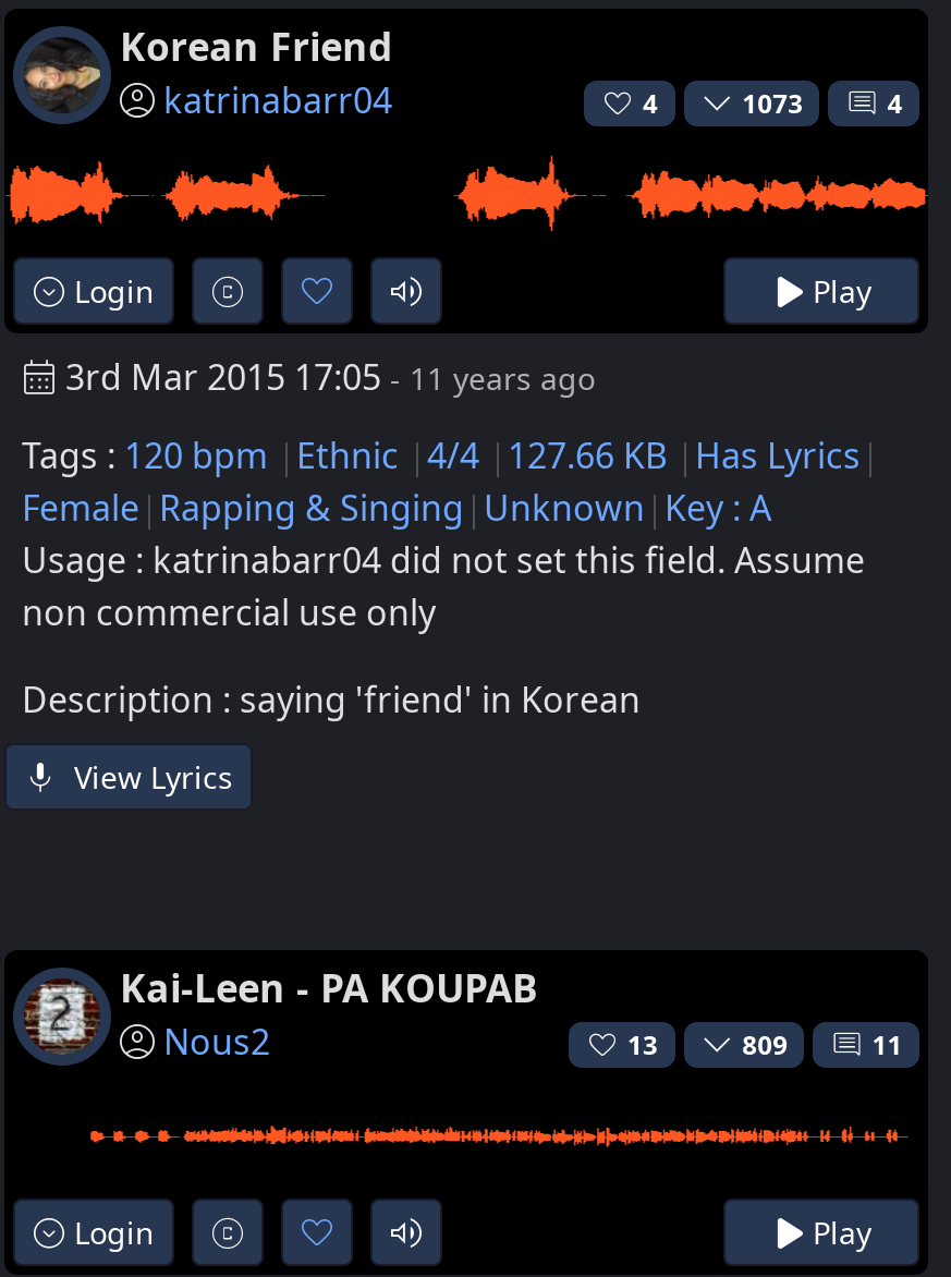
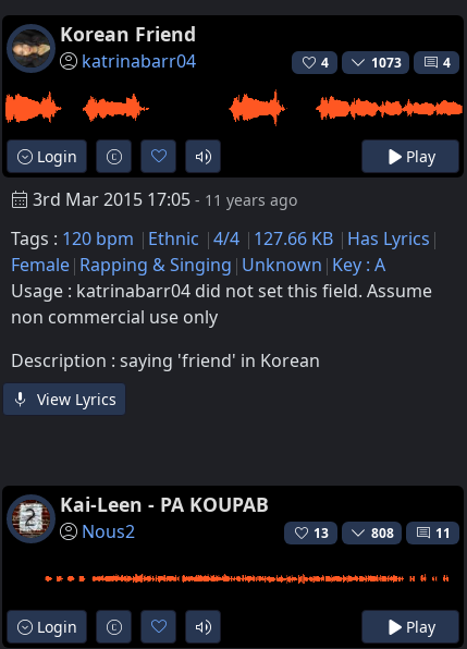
- 809
+ 808
